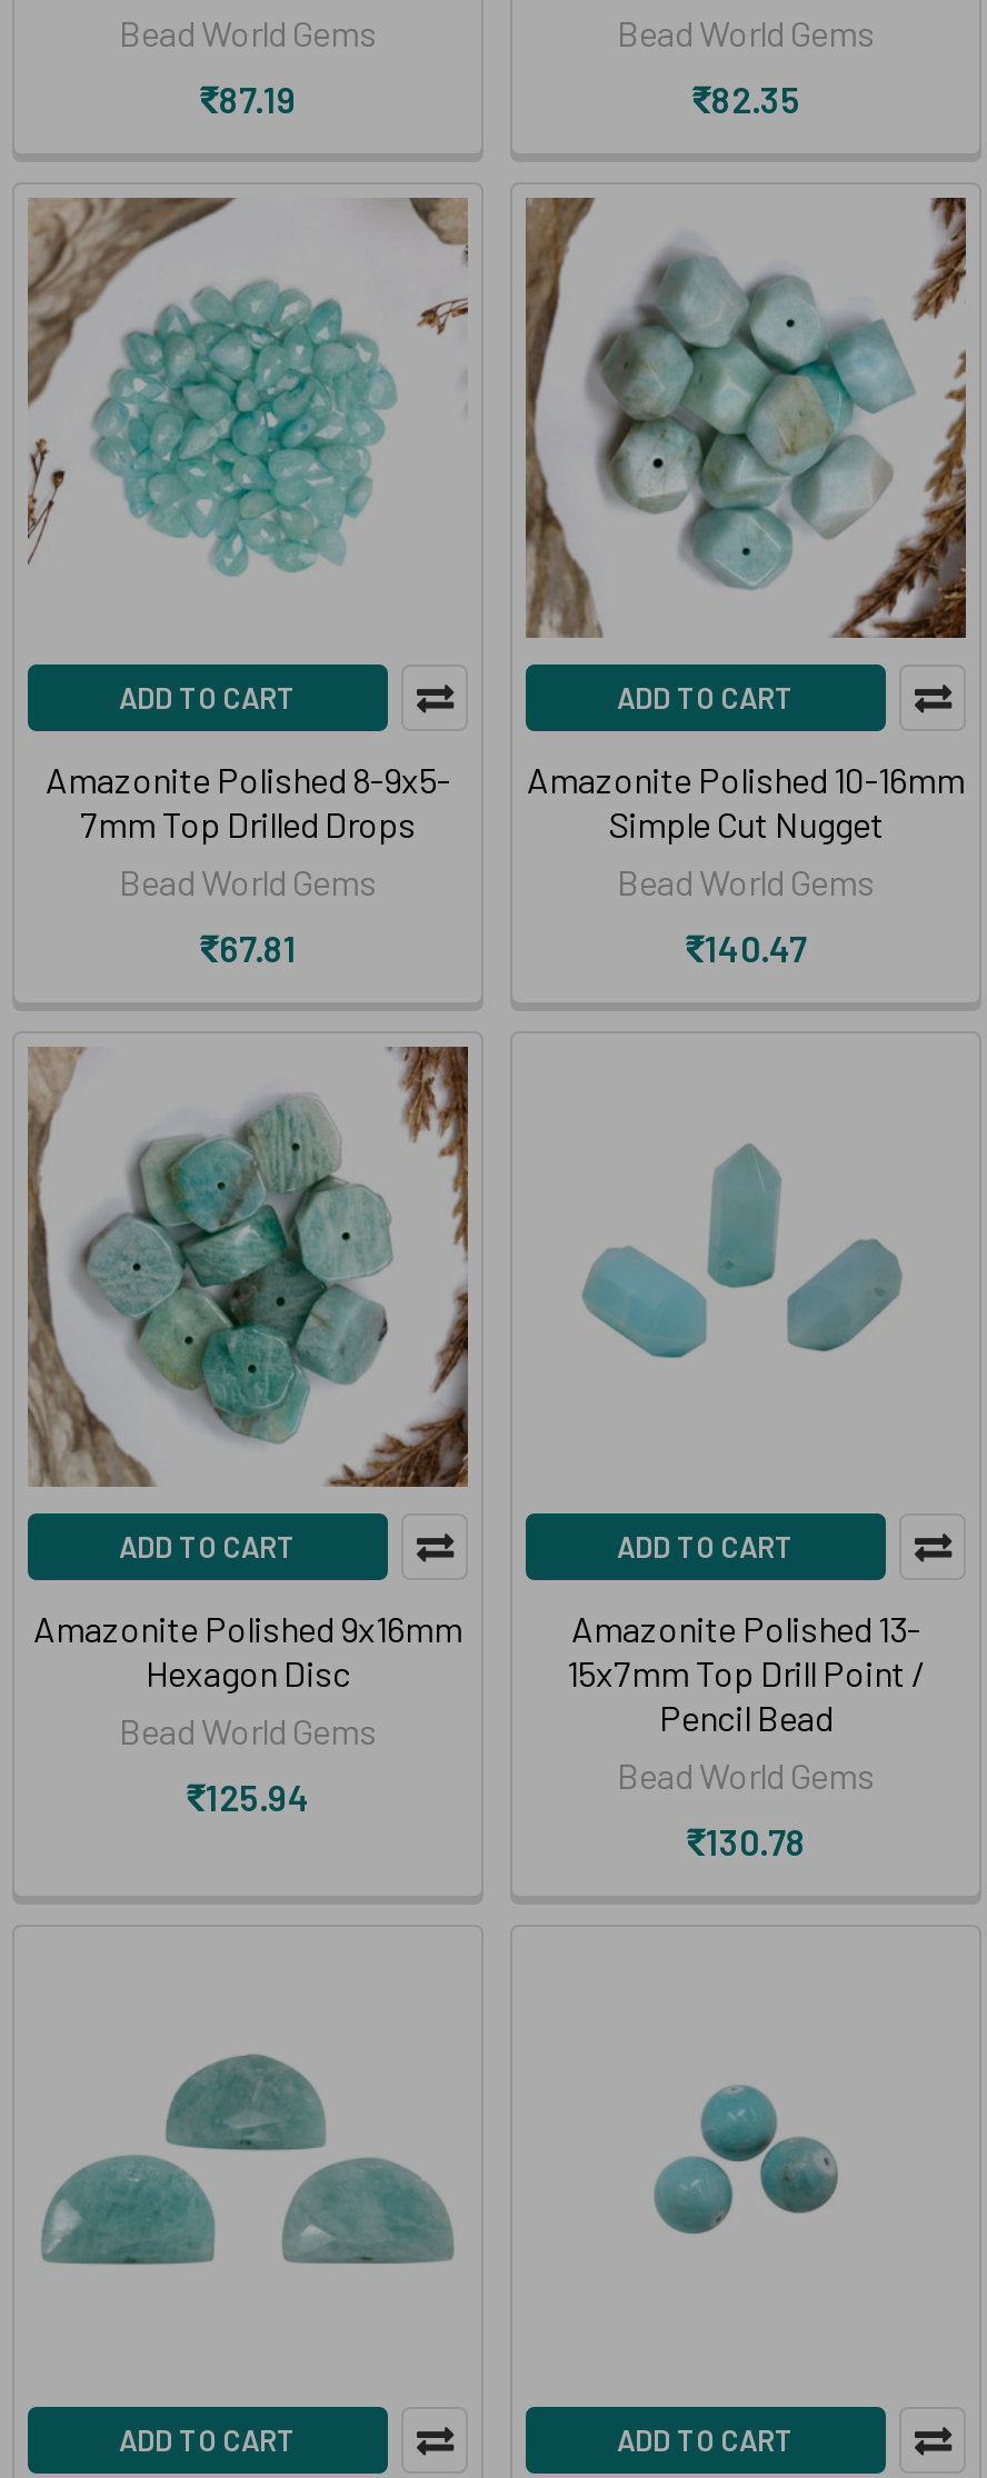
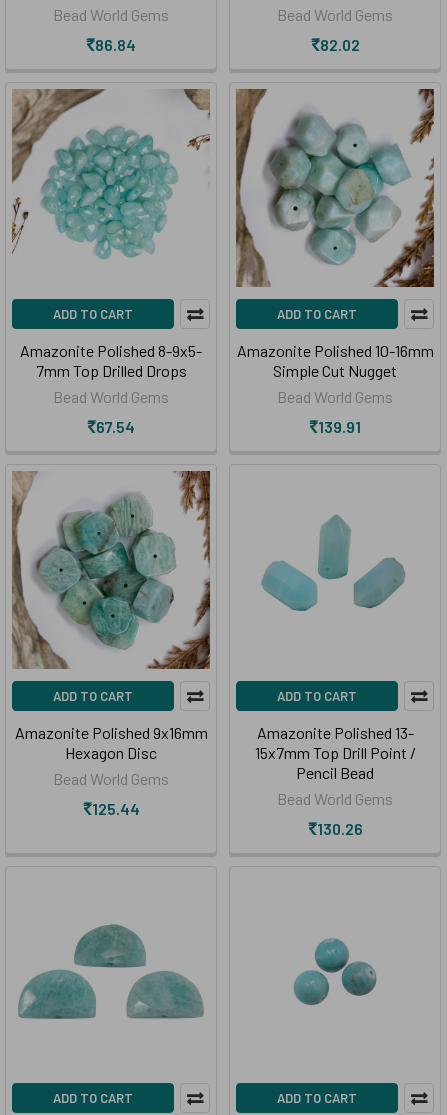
- ₹87.19
+ ₹86.84

- ₹82.35
+ ₹82.02

- ₹67.81
+ ₹67.54

- ₹140.47
+ ₹139.91

- ₹125.94
+ ₹125.44

- ₹130.78
+ ₹130.26
